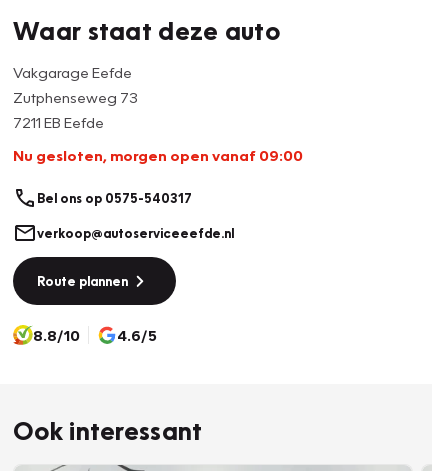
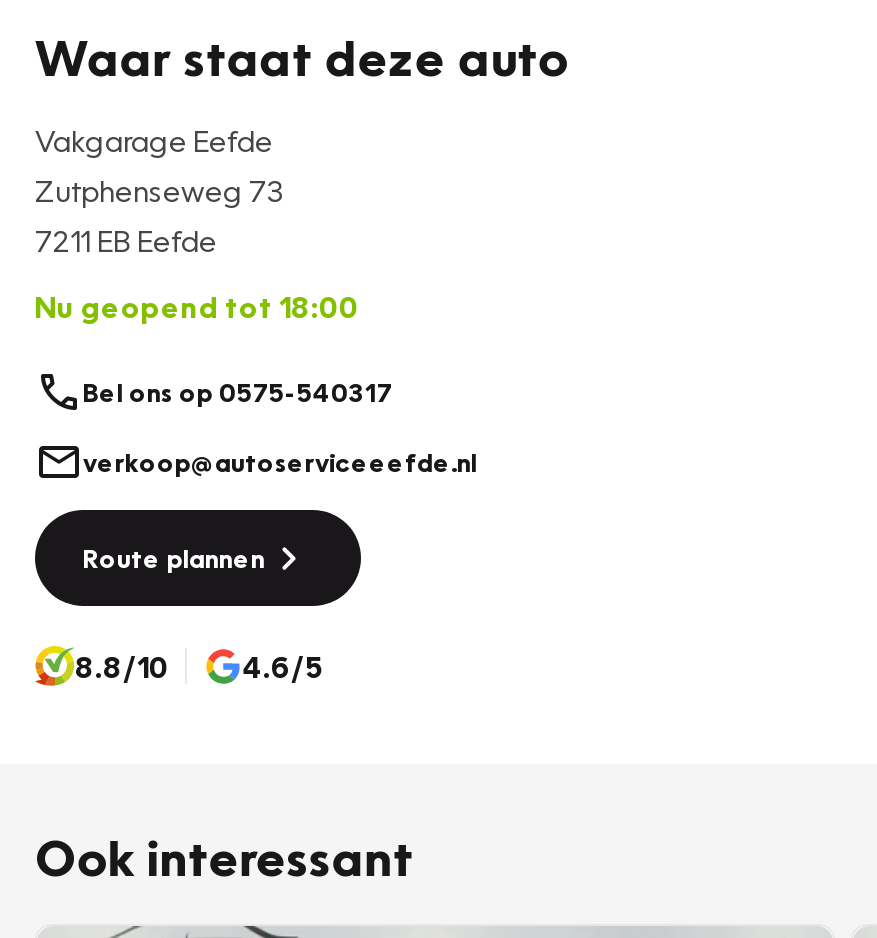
- Nu gesloten, morgen open vanaf 09:00
+ Nu geopend tot 18:00
